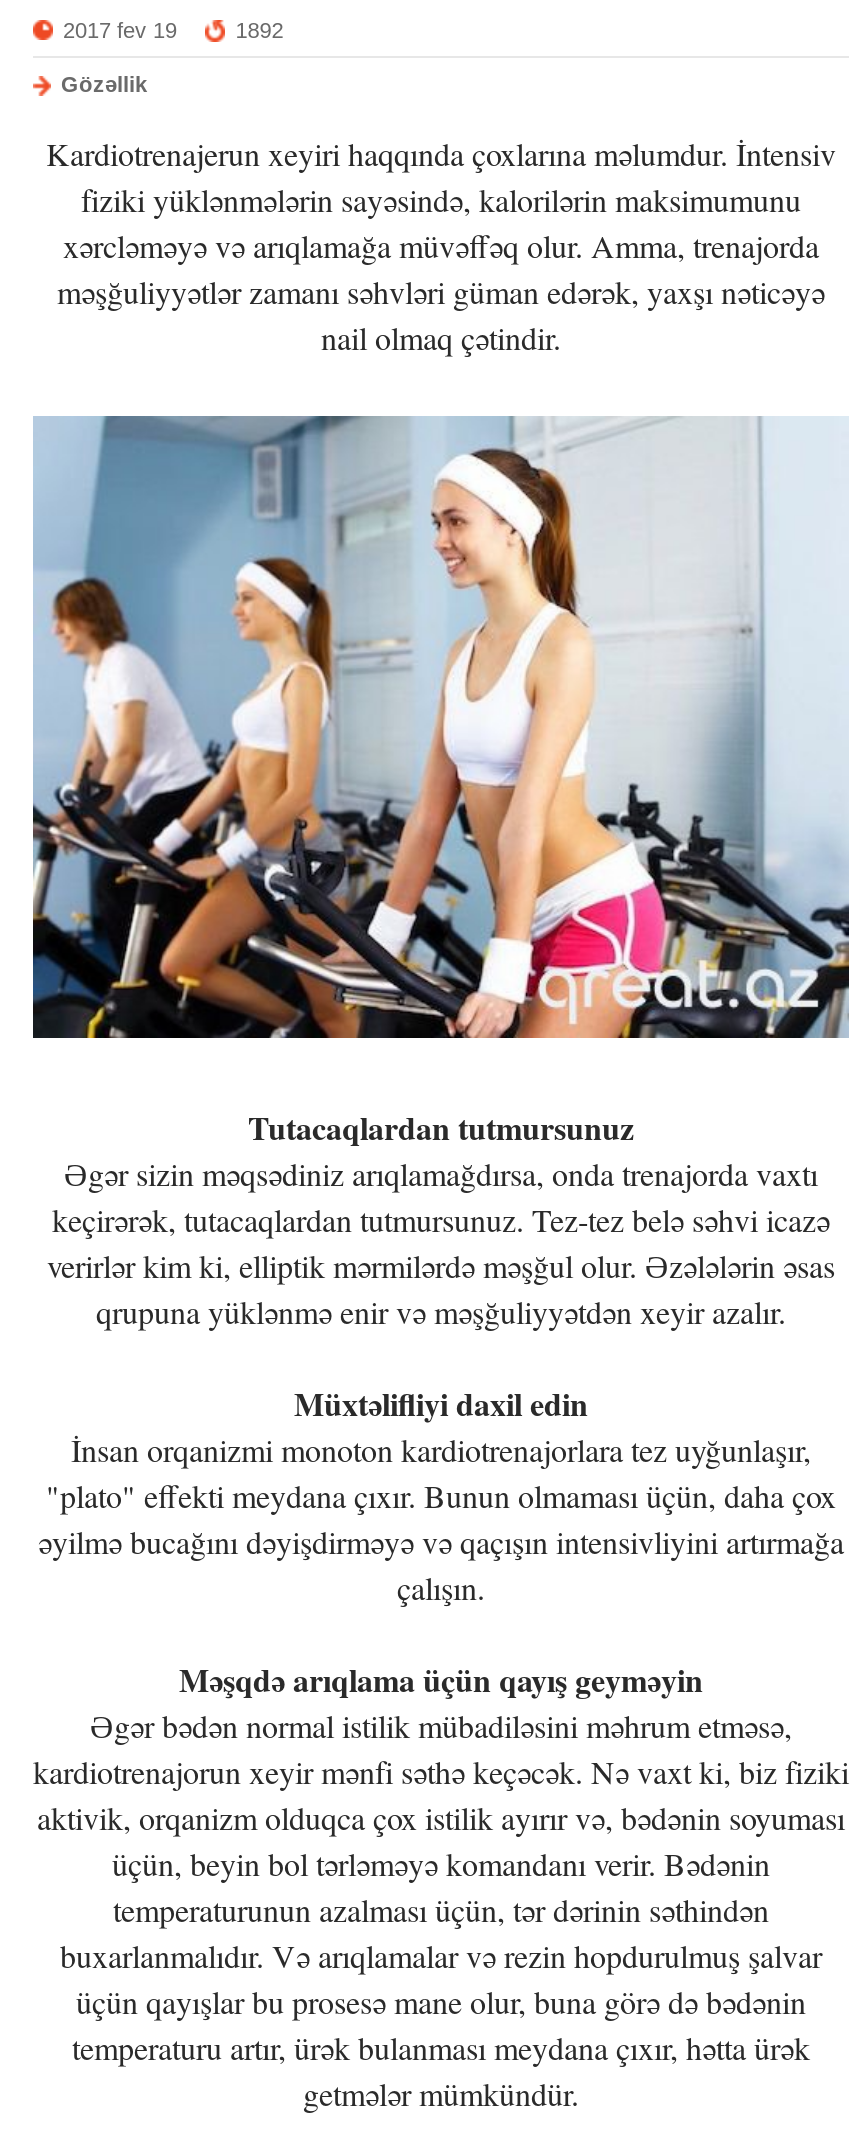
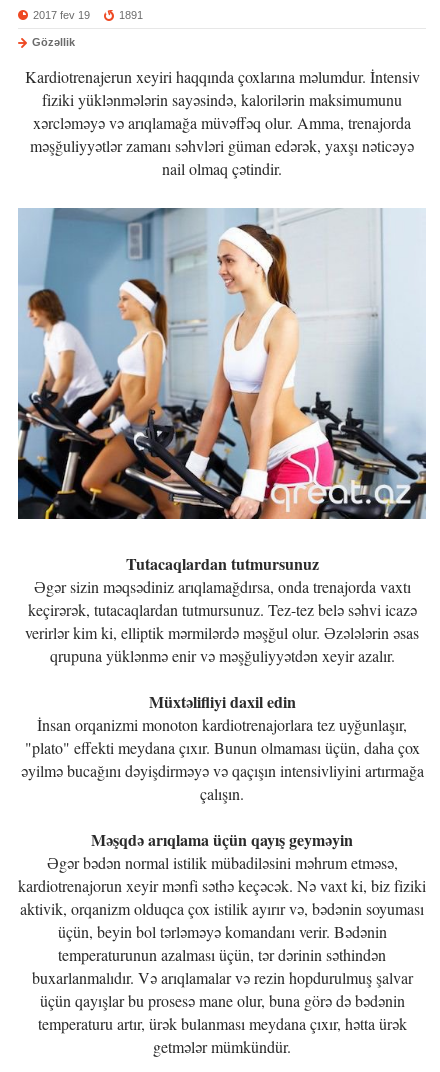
- 1892
+ 1891
